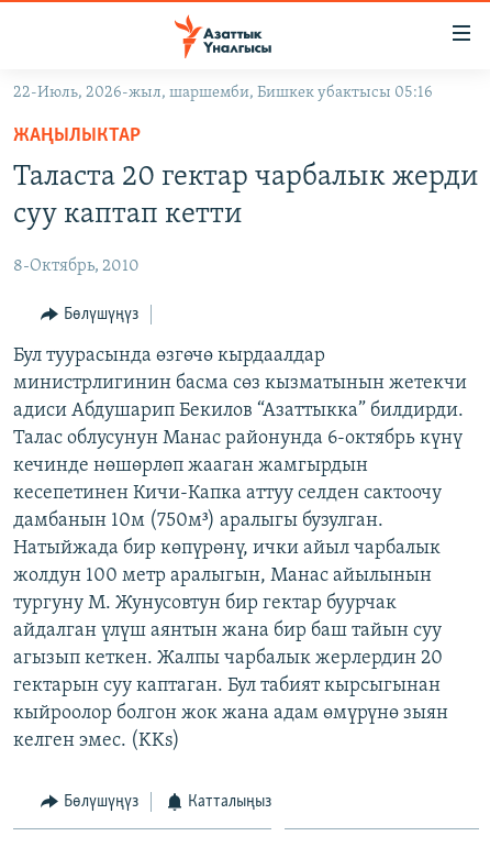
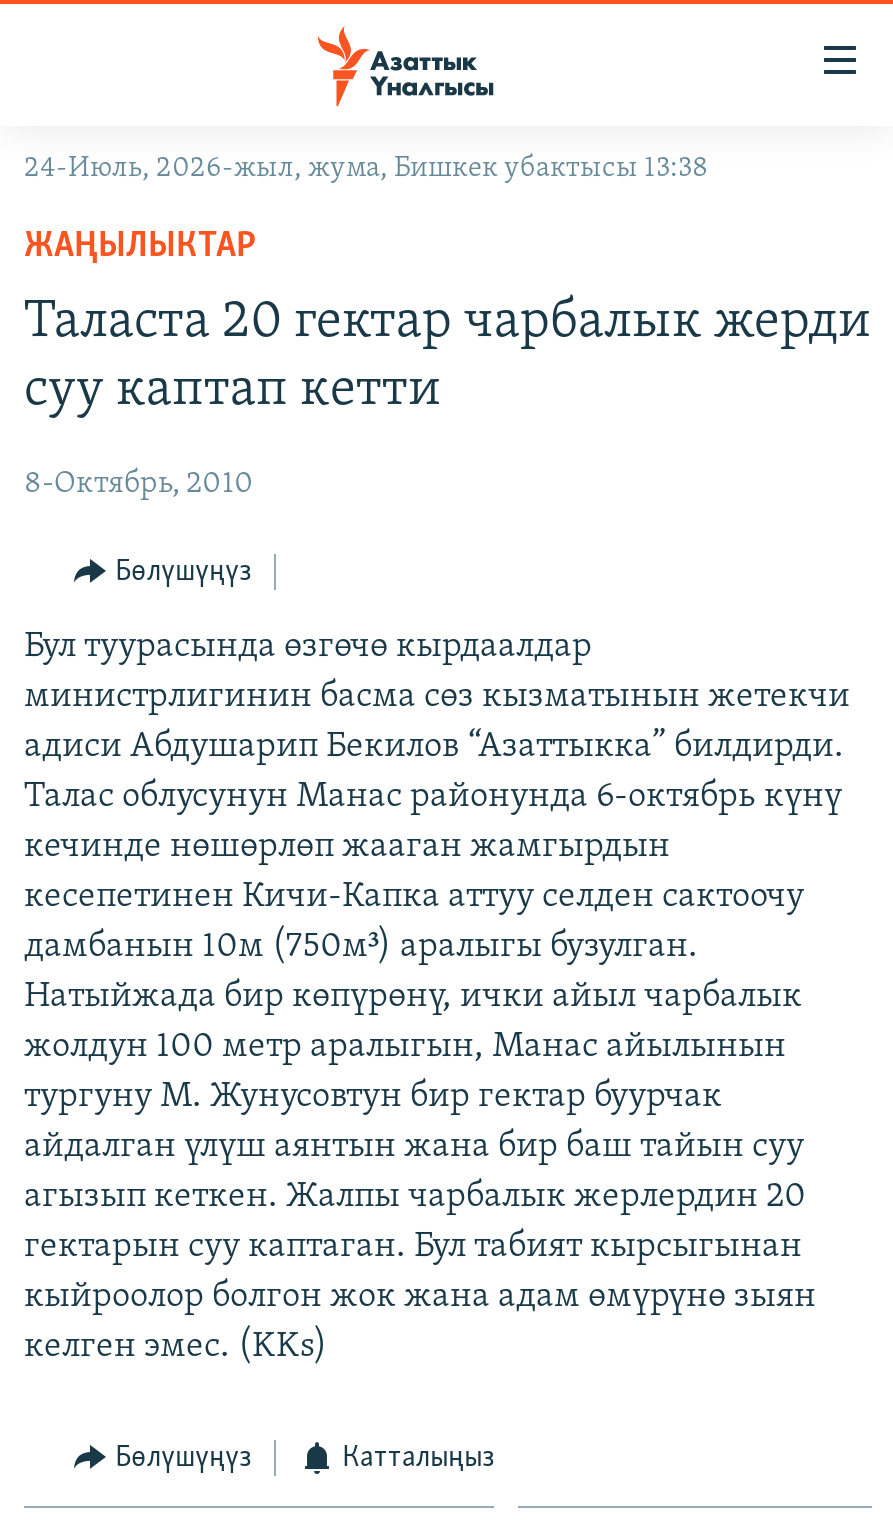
- 22-Июль, 2026-жыл, шаршемби, Бишкек убактысы 05:16
+ 24-Июль, 2026-жыл, жума, Бишкек убактысы 13:38
